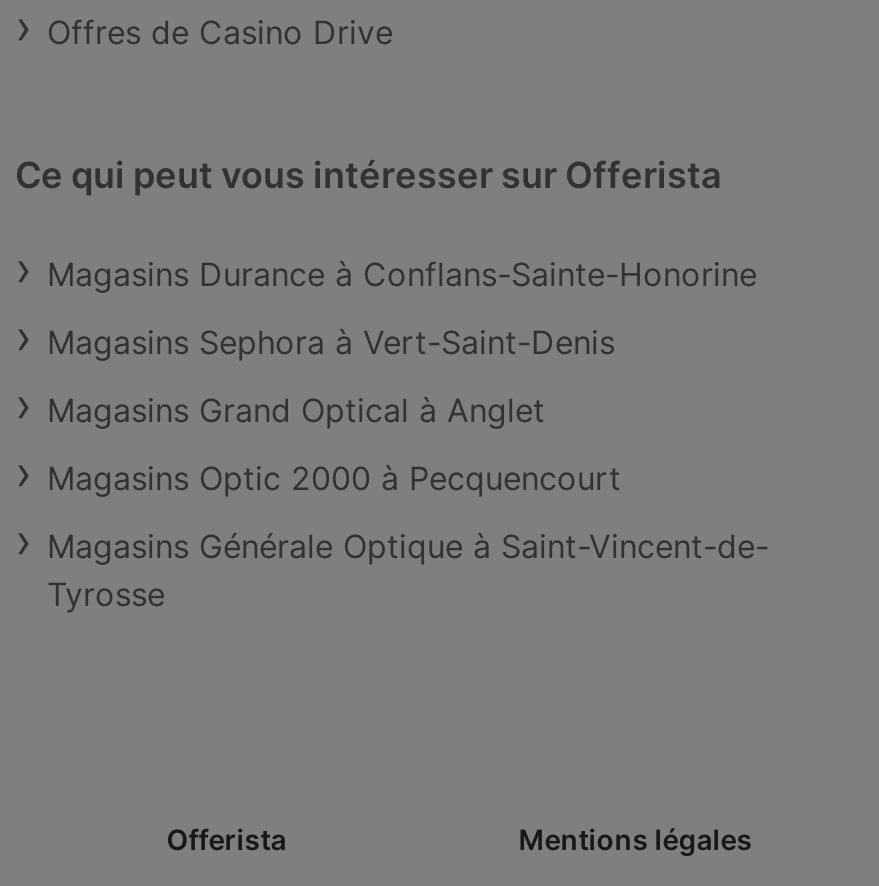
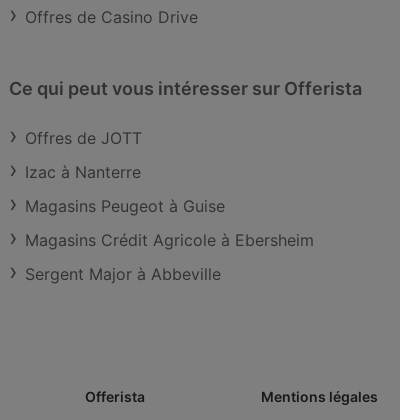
- Magasins Durance à Conflans-Sainte-Honorine
+ Offres de JOTT

- Magasins Sephora à Vert-Saint-Denis
+ Izac à Nanterre

- Magasins Grand Optical à Anglet
+ Magasins Peugeot à Guise

- Magasins Optic 2000 à Pecquencourt
+ Magasins Crédit Agricole à Ebersheim

- Magasins Générale Optique à Saint-Vincent-de-
- Tyrosse
+ Sergent Major à Abbeville
